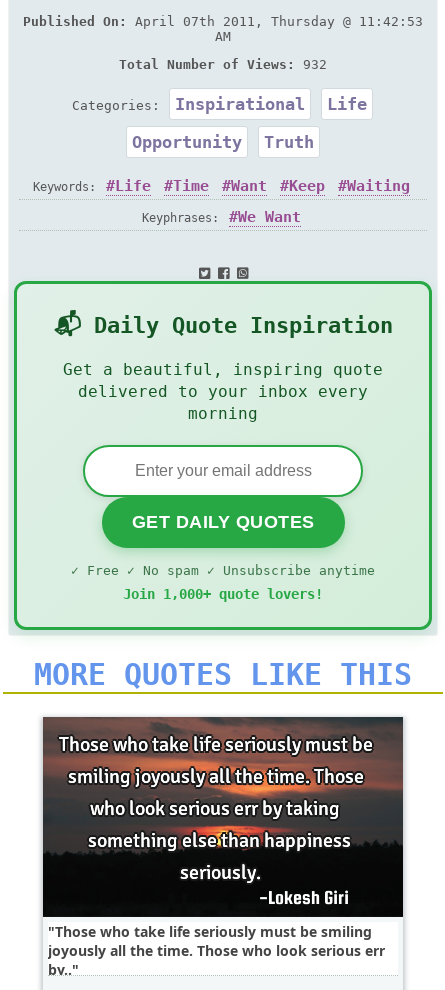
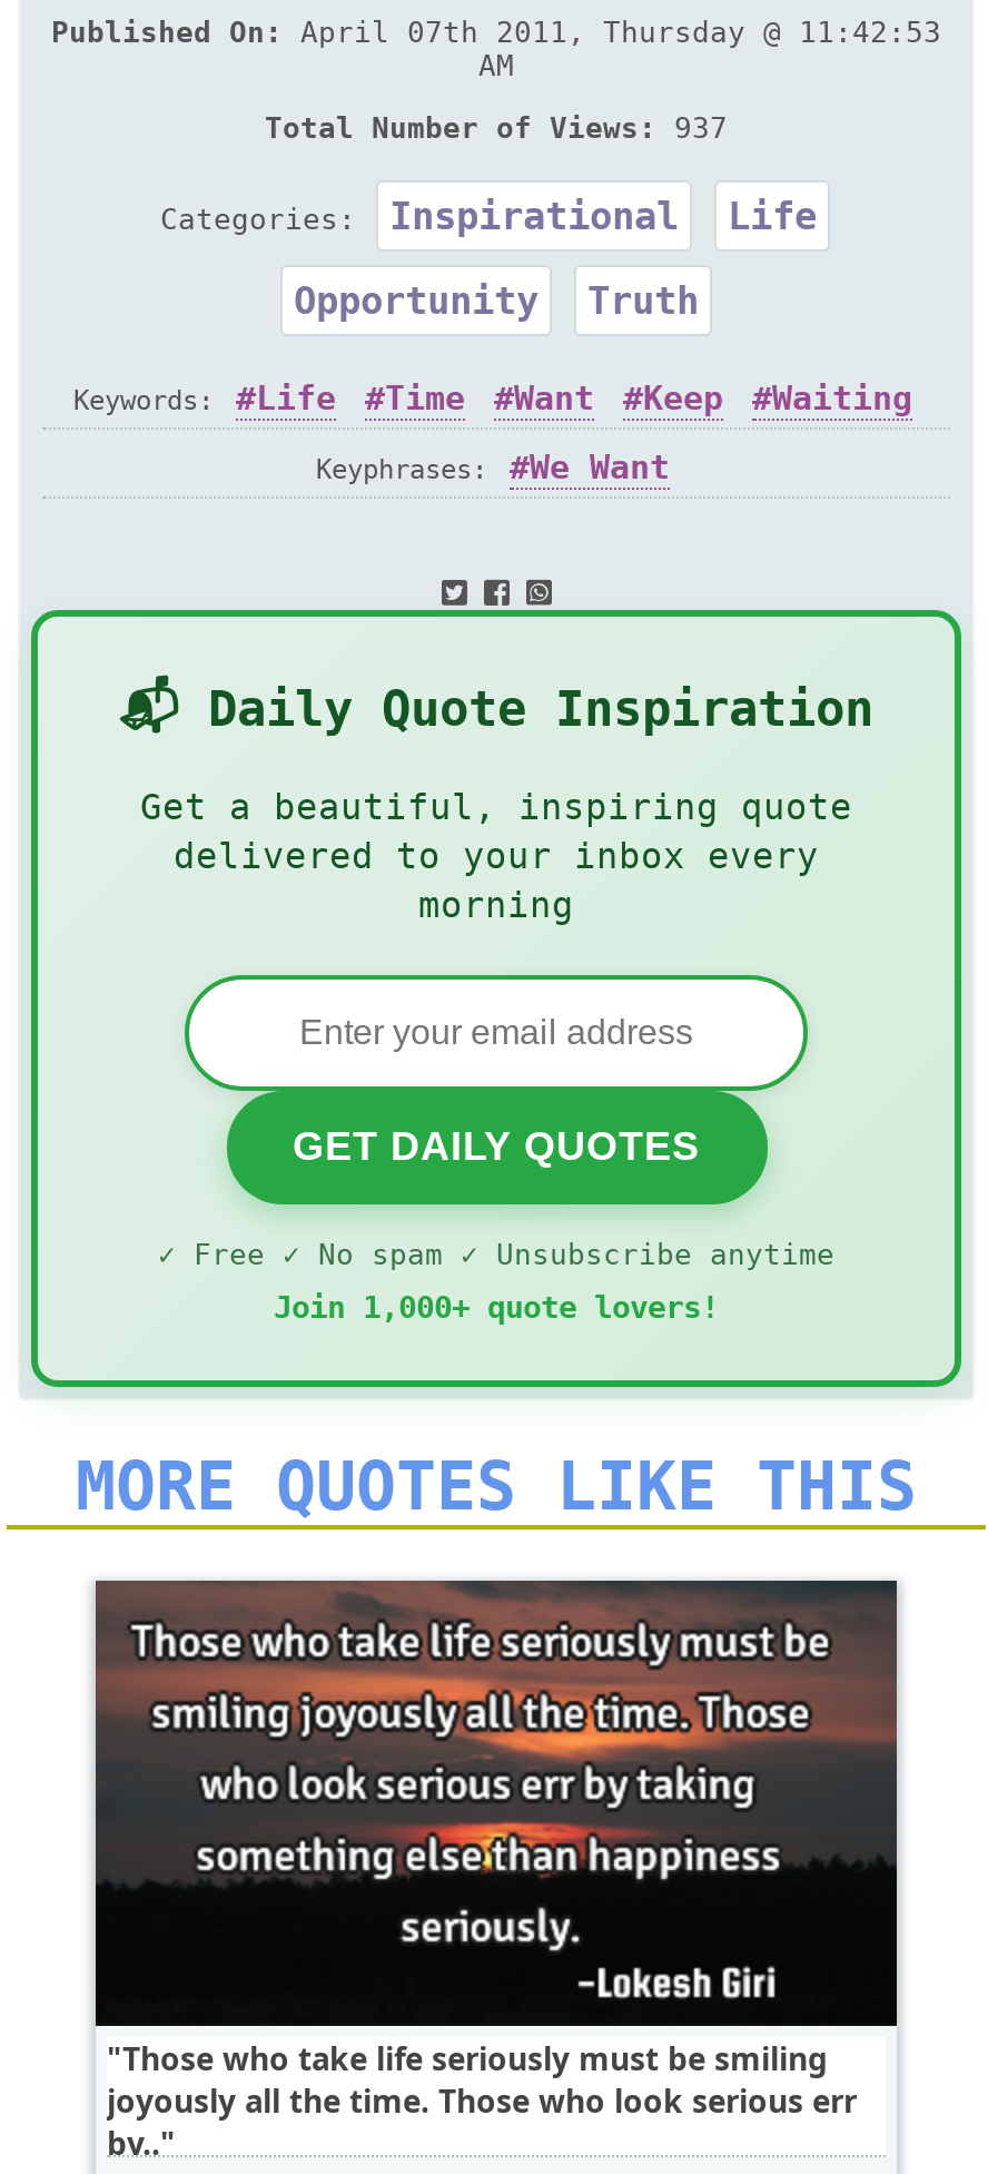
- Total Number of Views: 932
+ Total Number of Views: 937
